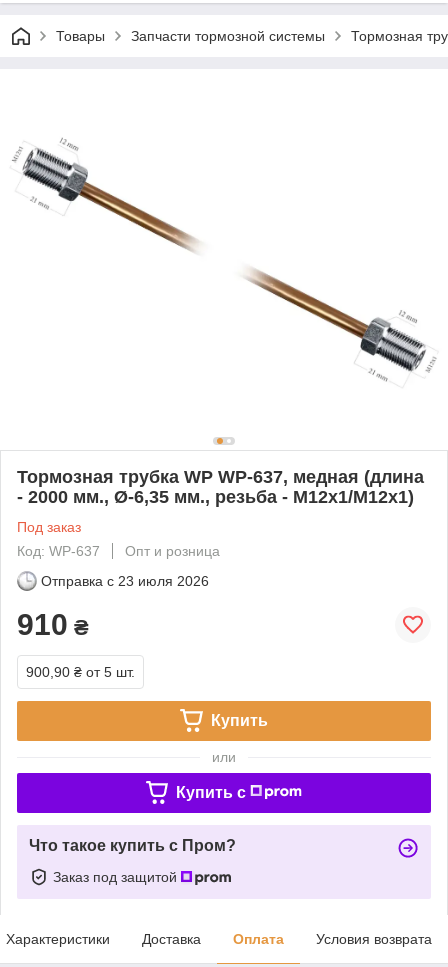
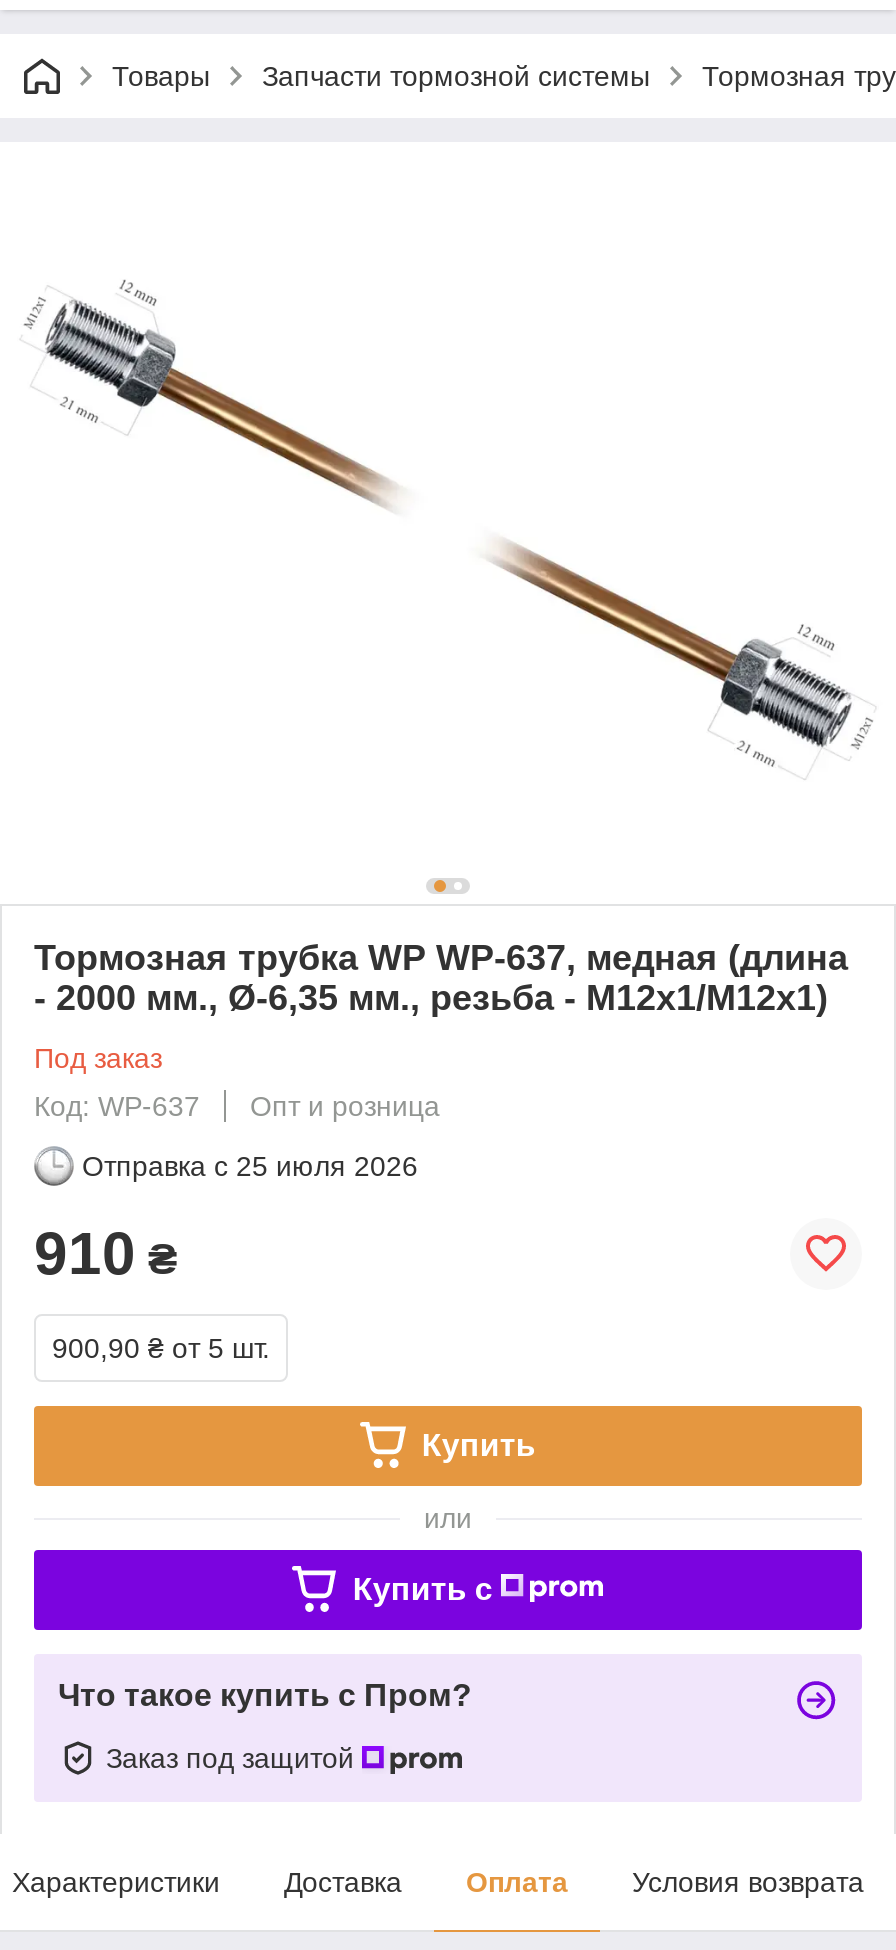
- Отправка с 23 июля 2026
+ Отправка с 25 июля 2026
